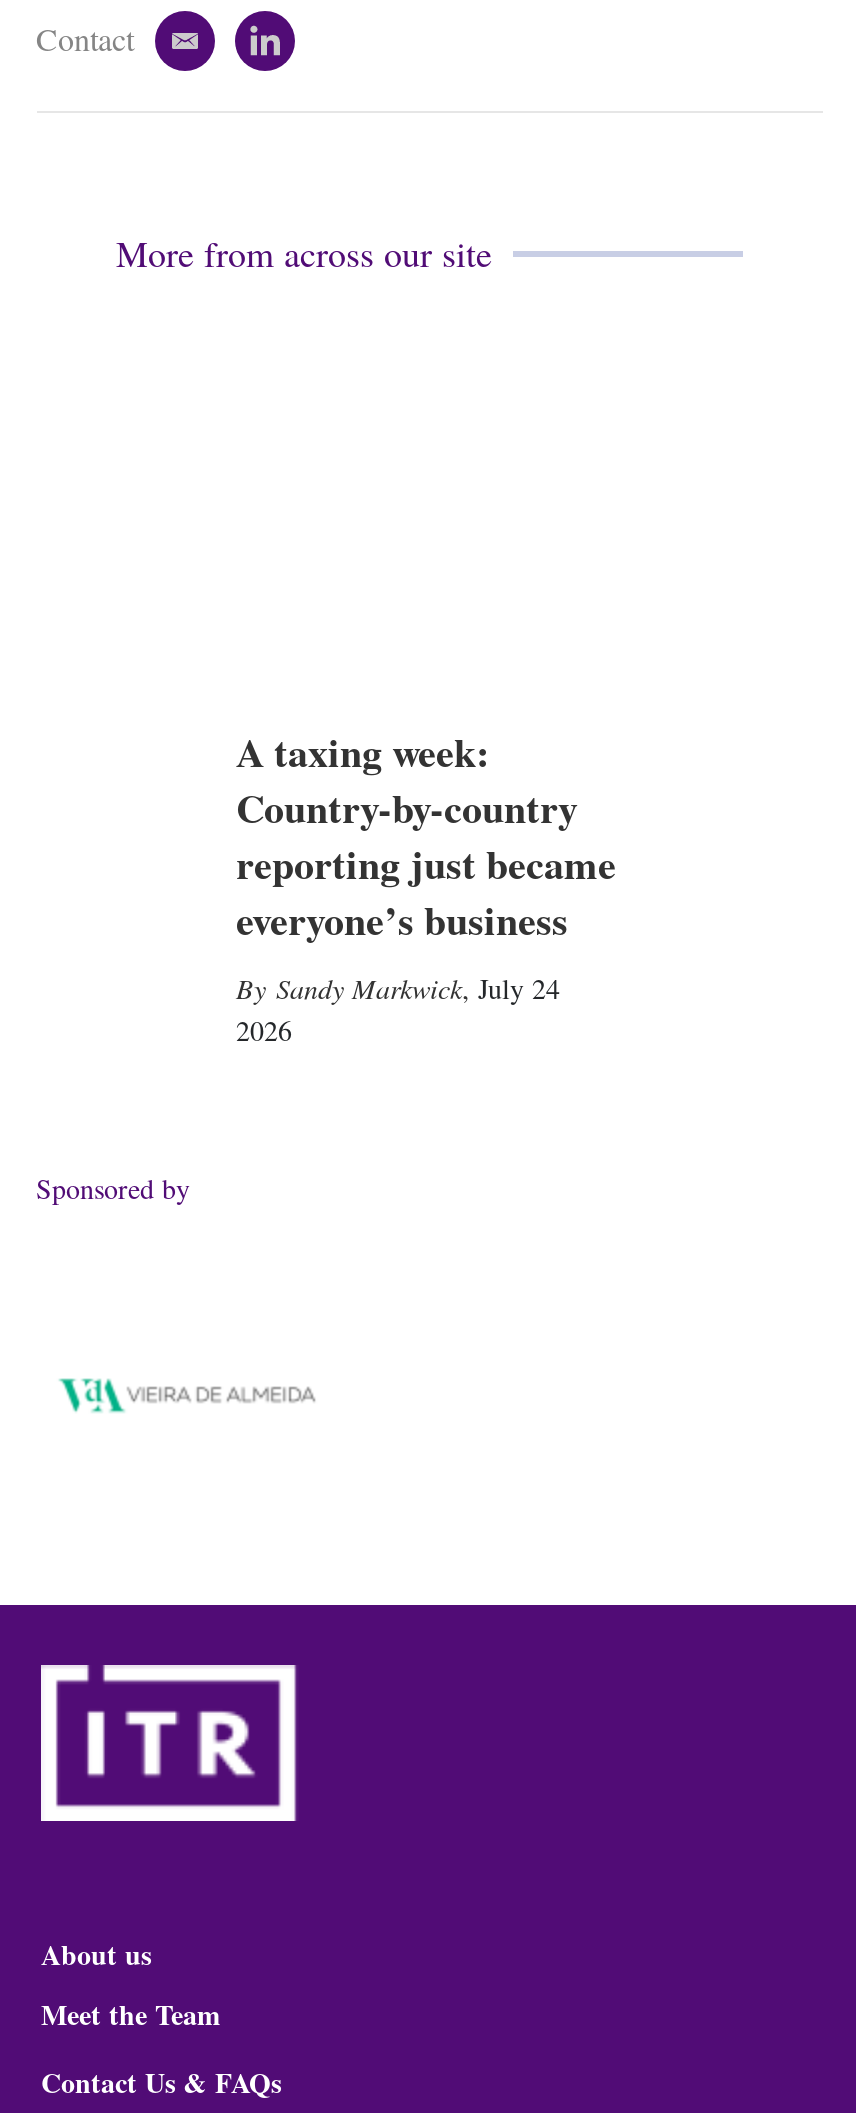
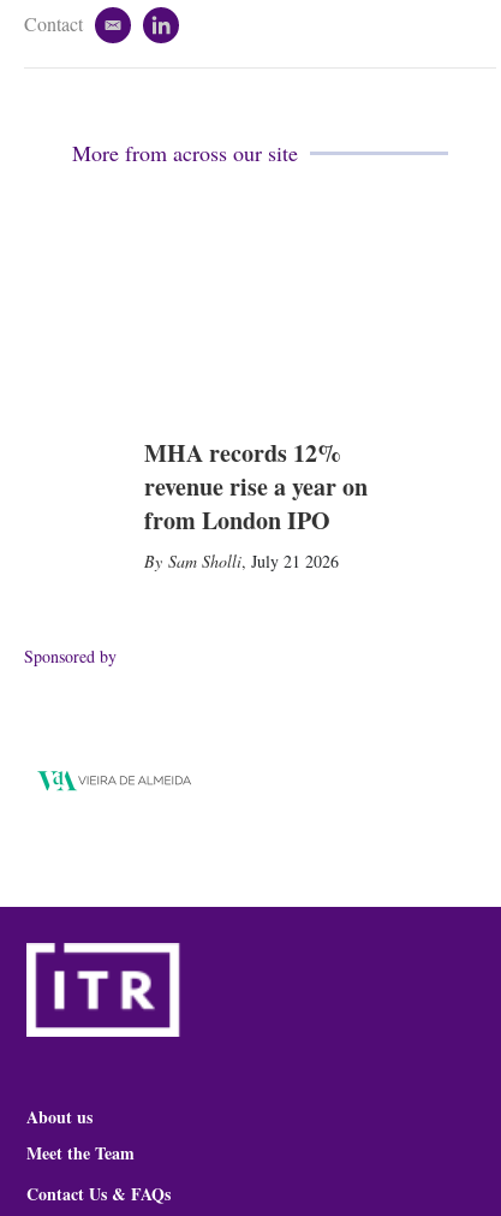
- A taxing week:
- Country-by-country
- reporting just became
- everyone’s business
- Sandy Markwick, July 24
- 2026
+ MHA records 12%
+ revenue rise a year on
+ from London IPO
+ Sam Sholli, July 21 2026
